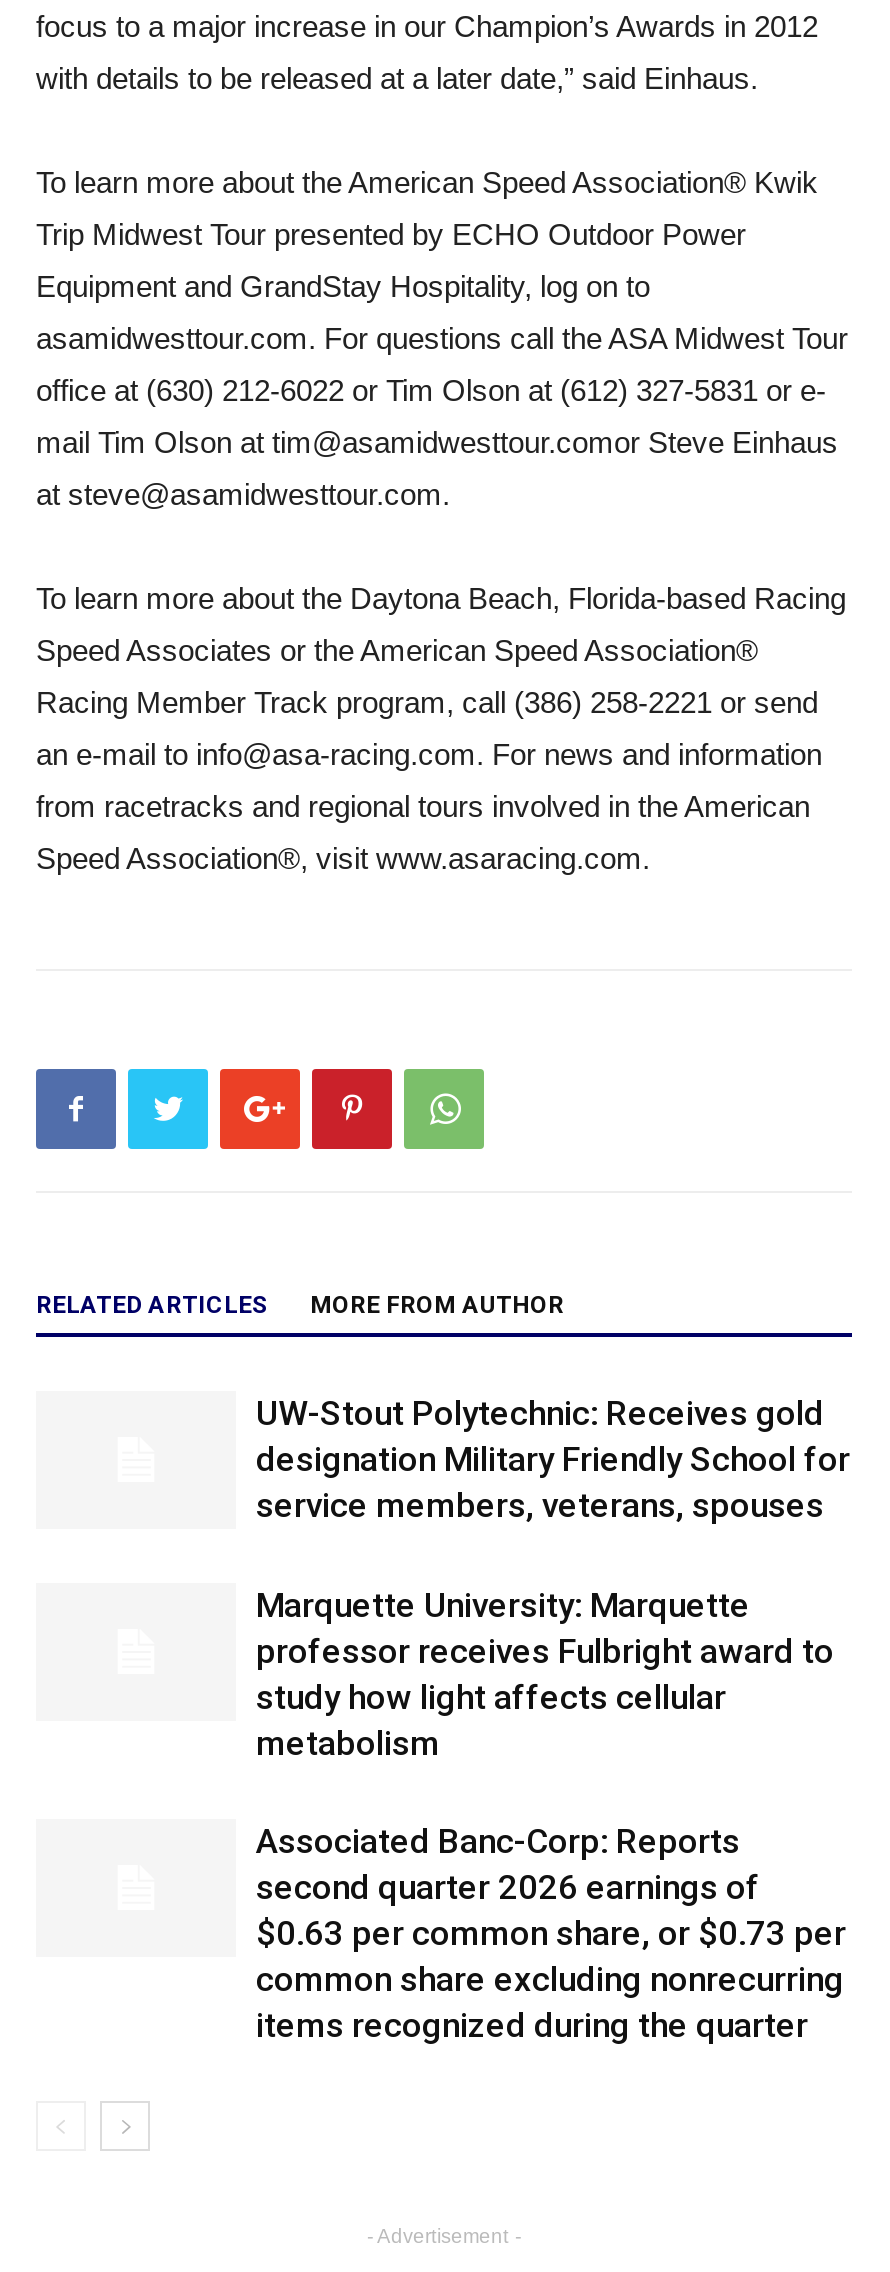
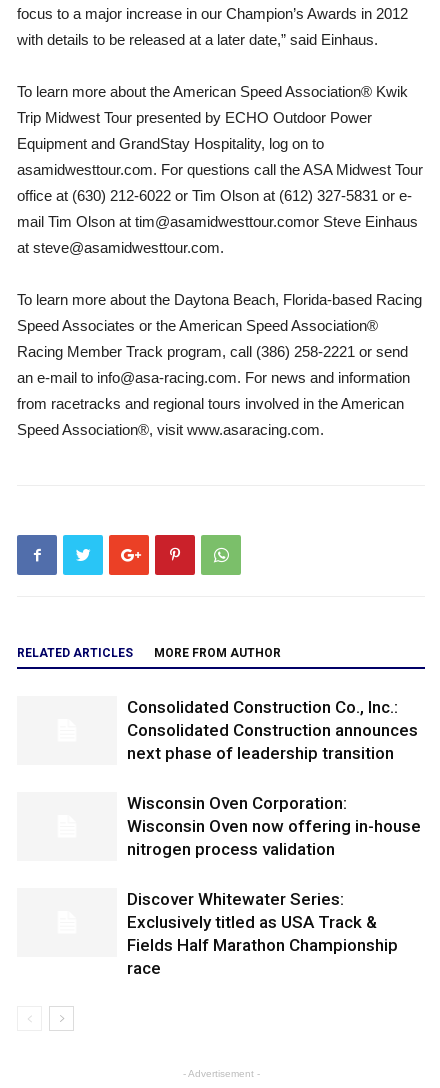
- UW-Stout Polytechnic: Receives gold
- designation Military Friendly School for
- service members, veterans, spouses
+ Consolidated Construction Co., Inc.:
+ Consolidated Construction announces
+ next phase of leadership transition

- Marquette University: Marquette
- professor receives Fulbright award to
- study how light affects cellular
- metabolism
+ Wisconsin Oven Corporation:
+ Wisconsin Oven now offering in-house
+ nitrogen process validation

- Associated Banc-Corp: Reports
- second quarter 2026 earnings of
- $0.63 per common share, or $0.73 per
- common share excluding nonrecurring
- items recognized during the quarter
+ Discover Whitewater Series:
+ Exclusively titled as USA Track &
+ Fields Half Marathon Championship
+ race
